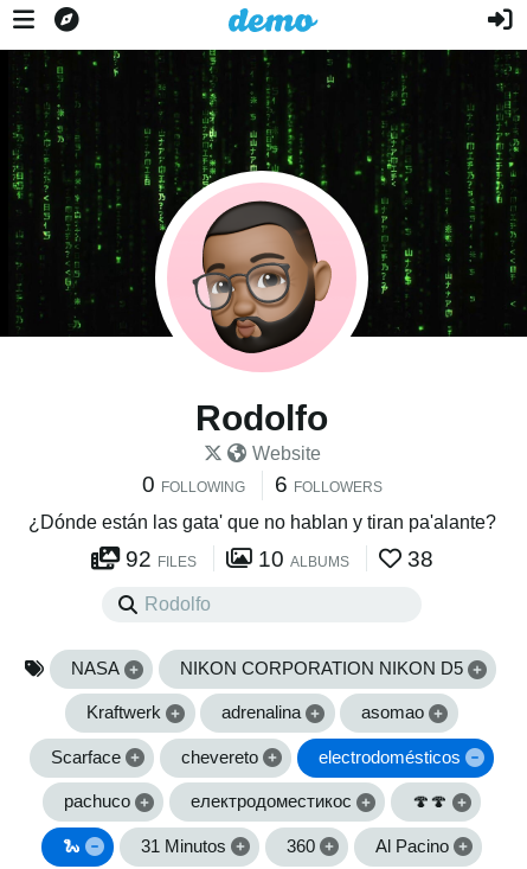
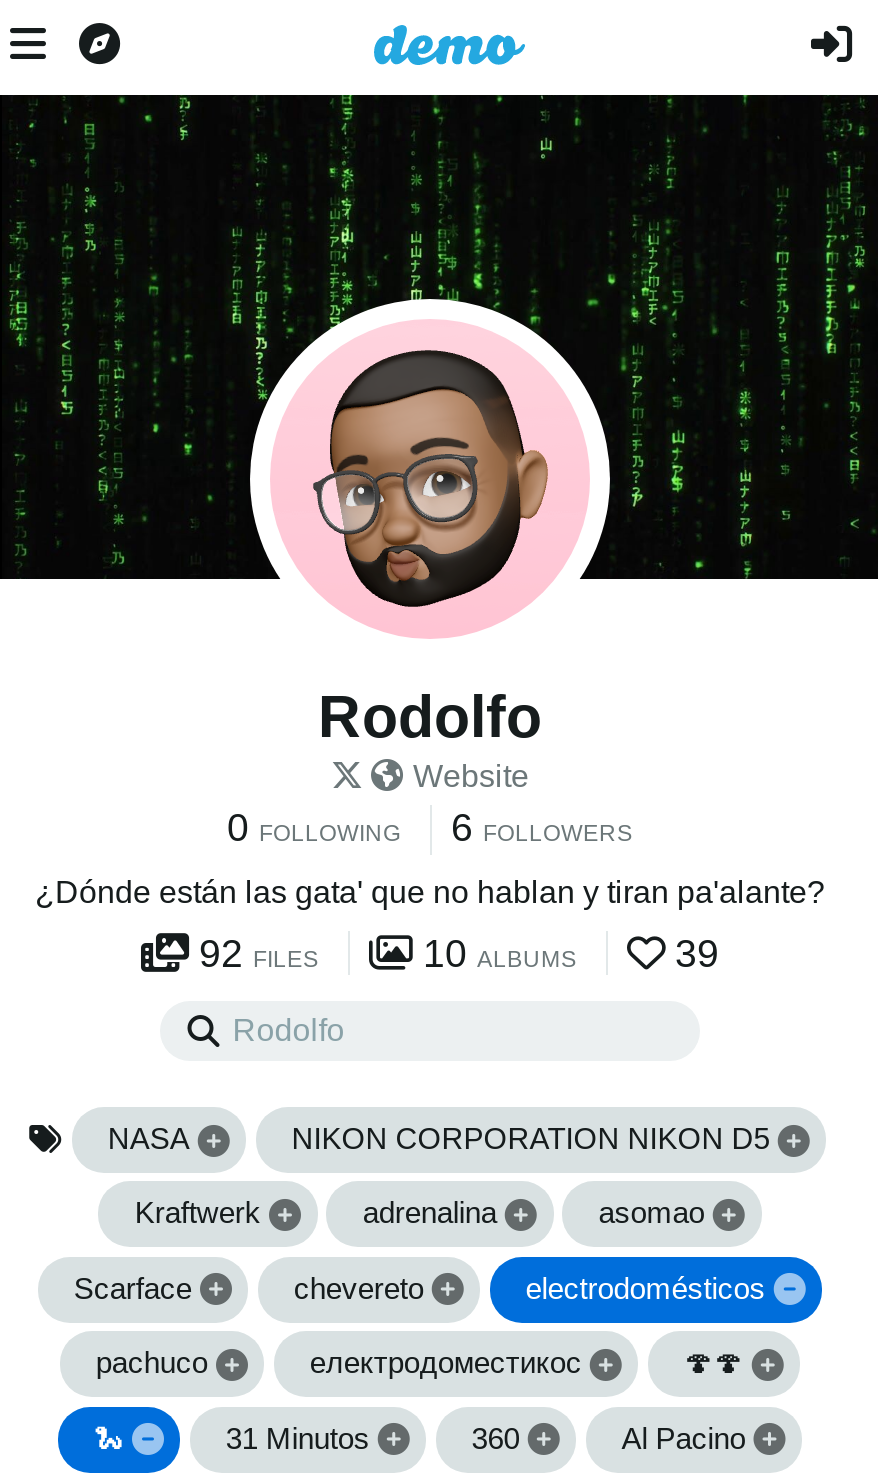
- 38
+ 39
